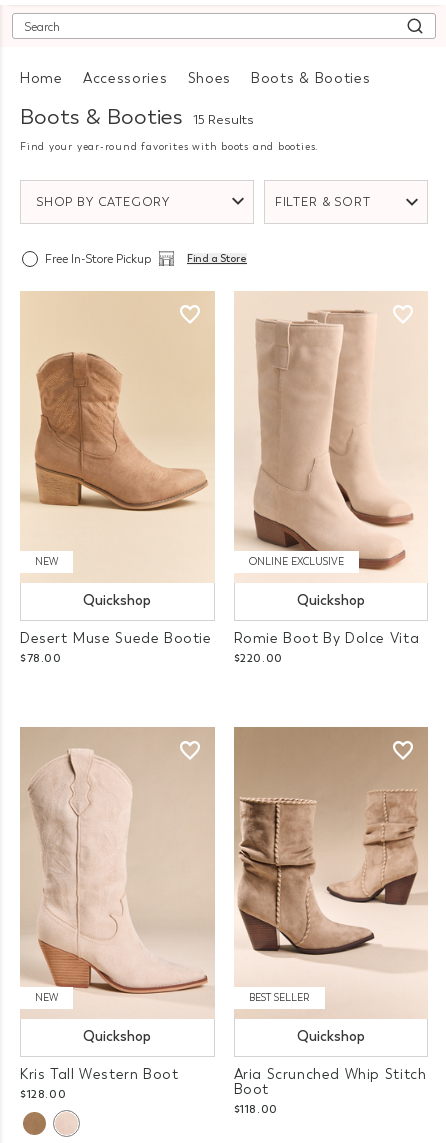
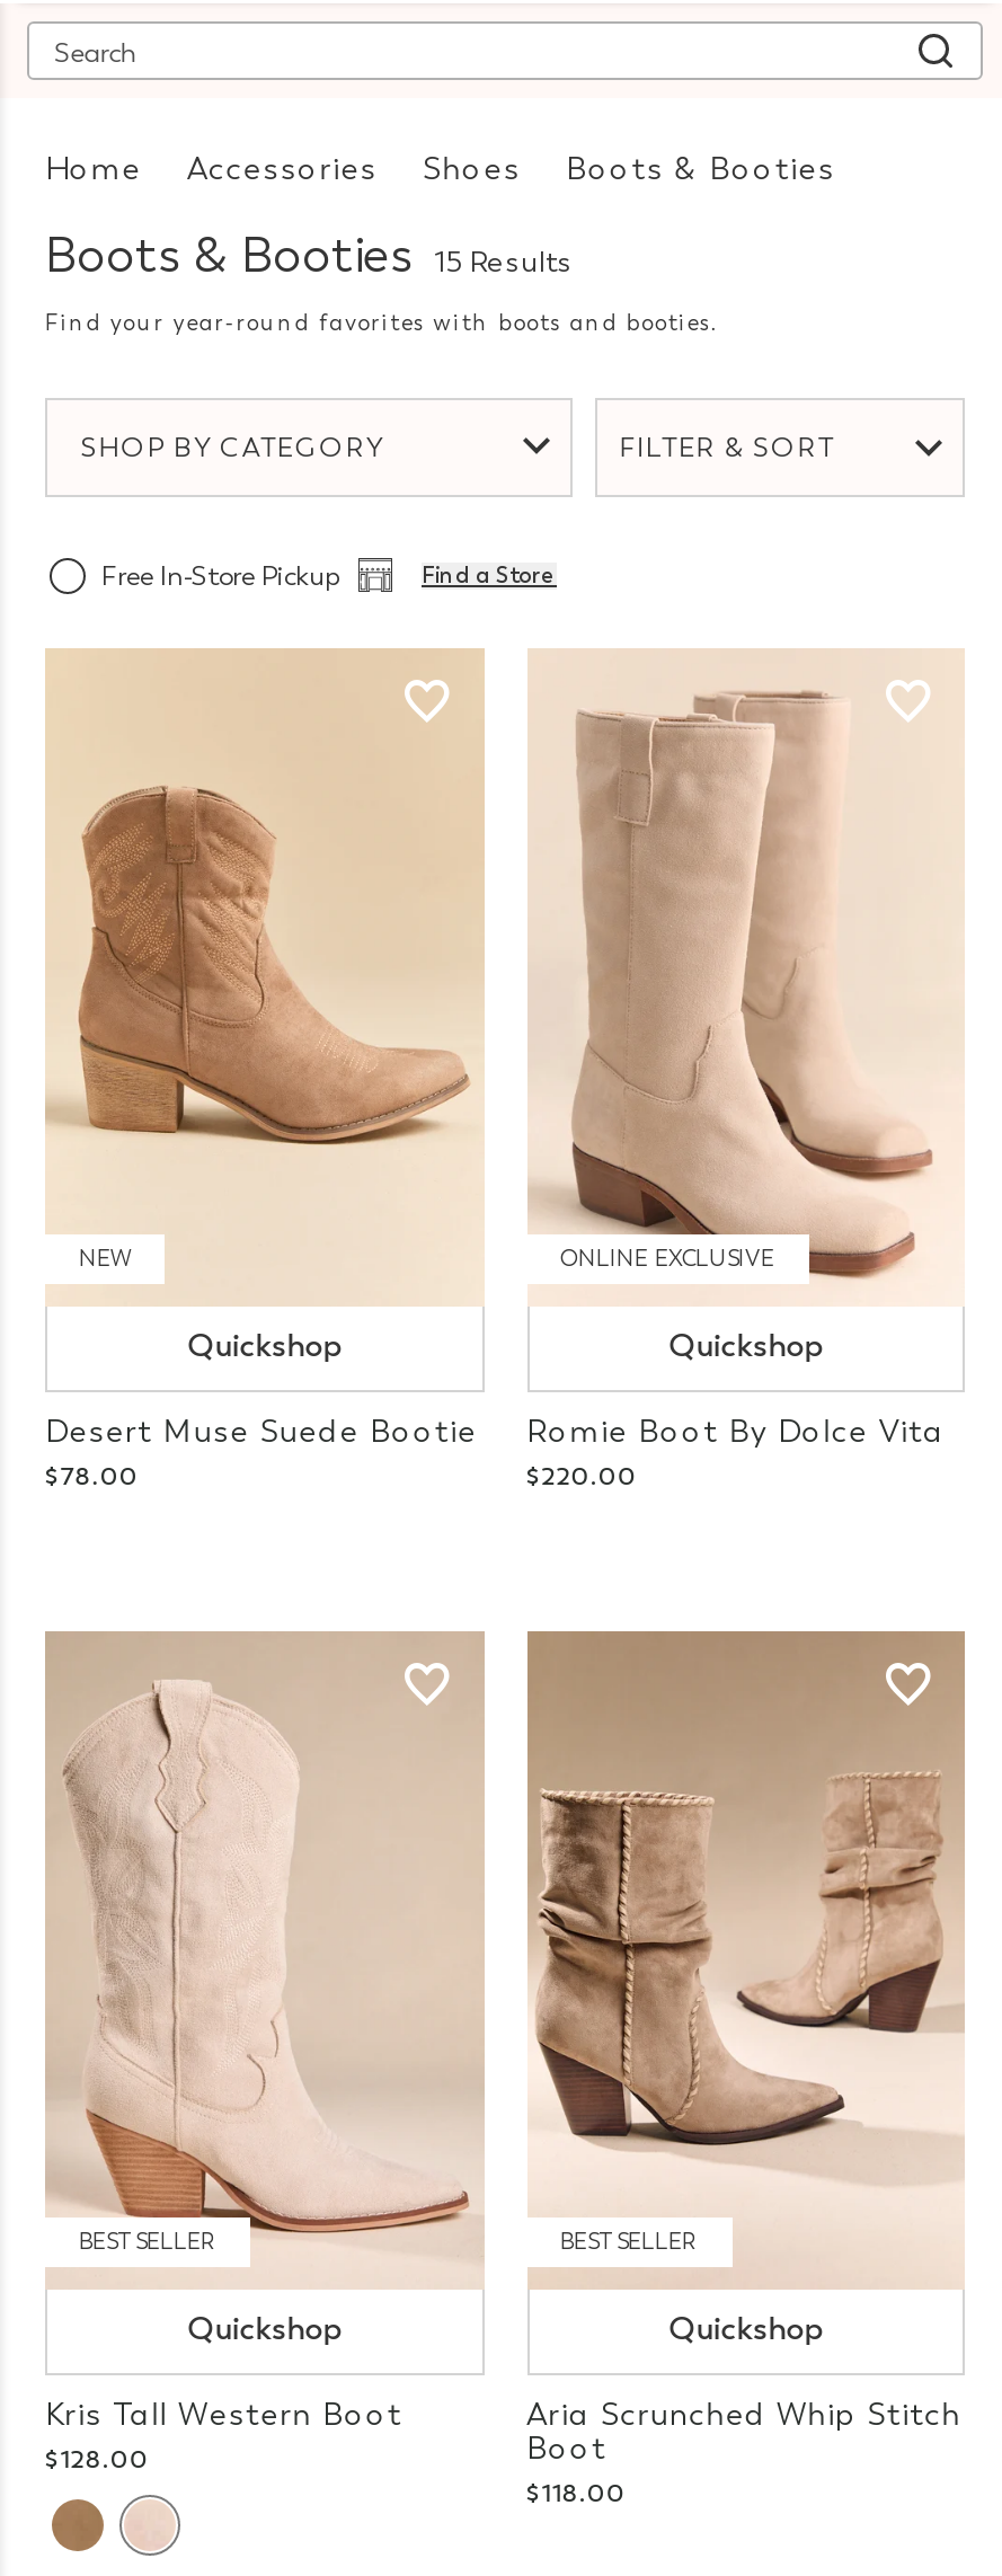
- NEW
+ BEST SELLER
